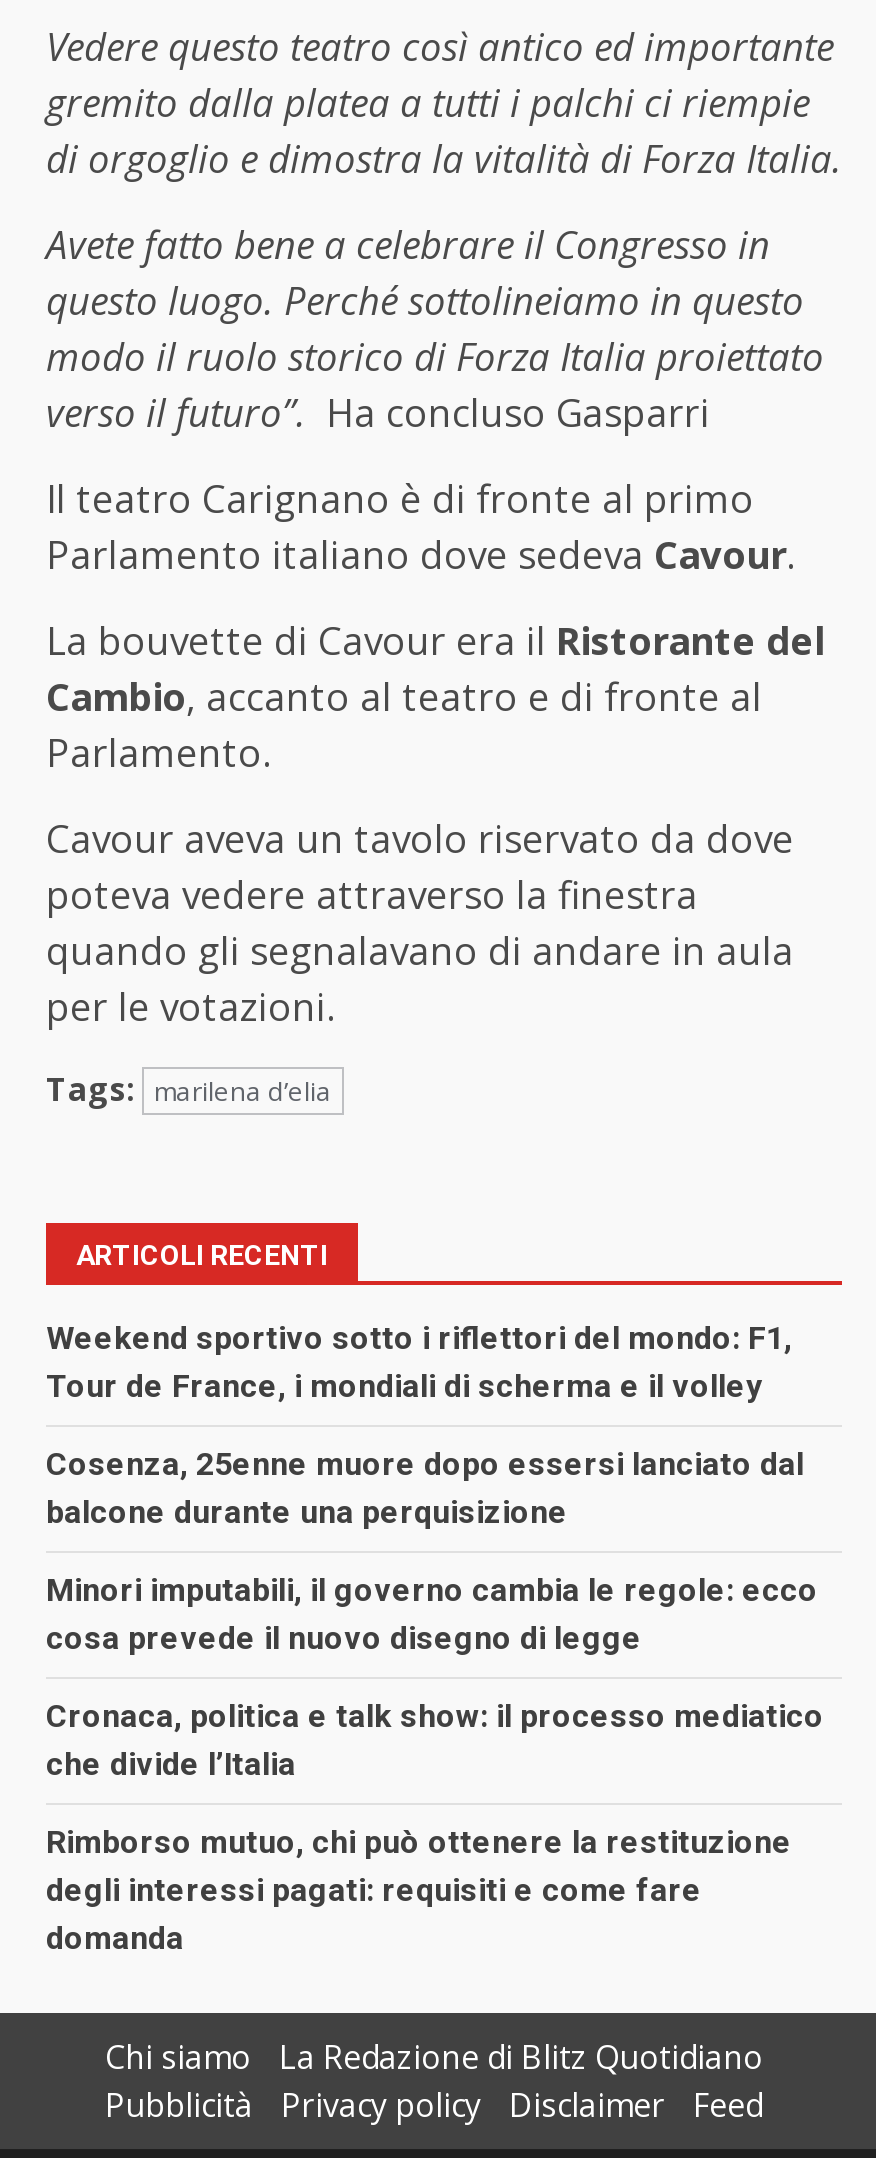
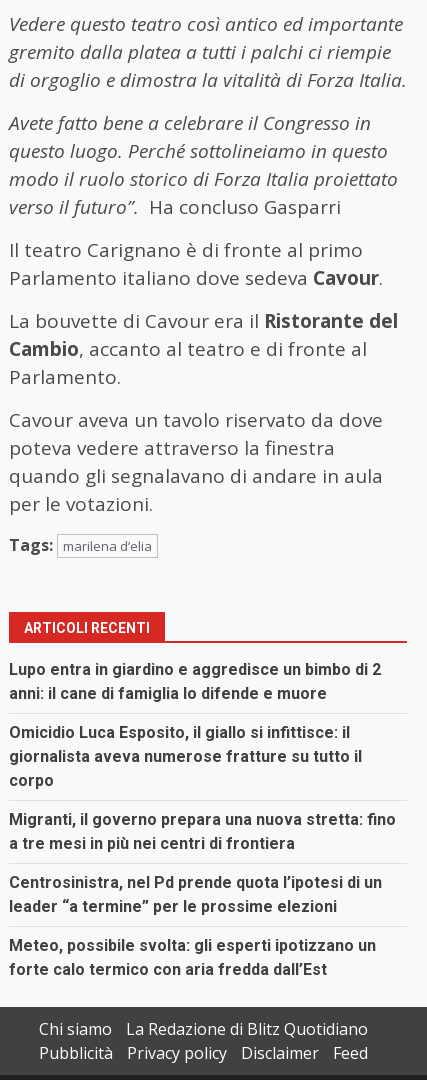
- Weekend sportivo sotto i riflettori del mondo: F1,
- Tour de France, i mondiali di scherma e il volley
+ Lupo entra in giardino e aggredisce un bimbo di 2
+ anni: il cane di famiglia lo difende e muore

- Cosenza, 25enne muore dopo essersi lanciato dal
- balcone durante una perquisizione
+ Omicidio Luca Esposito, il giallo si infittisce: il
+ giornalista aveva numerose fratture su tutto il
+ corpo

- Minori imputabili, il governo cambia le regole: ecco
- cosa prevede il nuovo disegno di legge
+ Migranti, il governo prepara una nuova stretta: fino
+ a tre mesi in più nei centri di frontiera

- Cronaca, politica e talk show: il processo mediatico
- che divide l’Italia
+ Centrosinistra, nel Pd prende quota l’ipotesi di un
+ leader “a termine” per le prossime elezioni

- Rimborso mutuo, chi può ottenere la restituzione
- degli interessi pagati: requisiti e come fare
- domanda
+ Meteo, possibile svolta: gli esperti ipotizzano un
+ forte calo termico con aria fredda dall’Est
